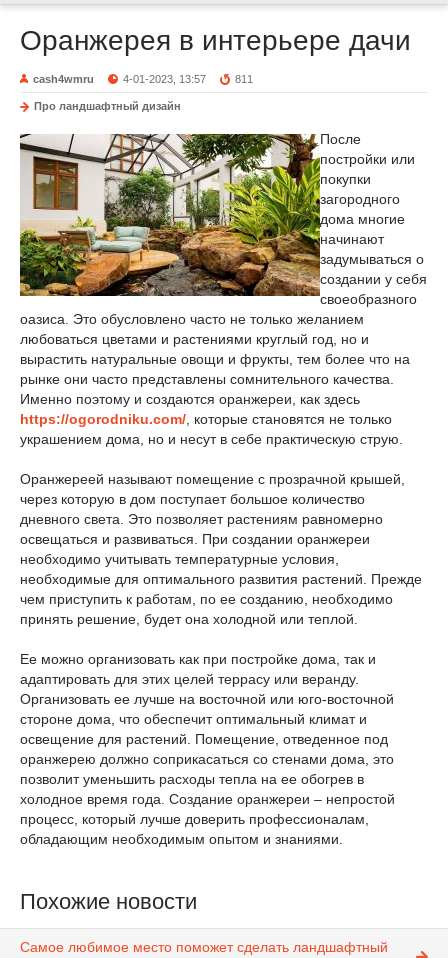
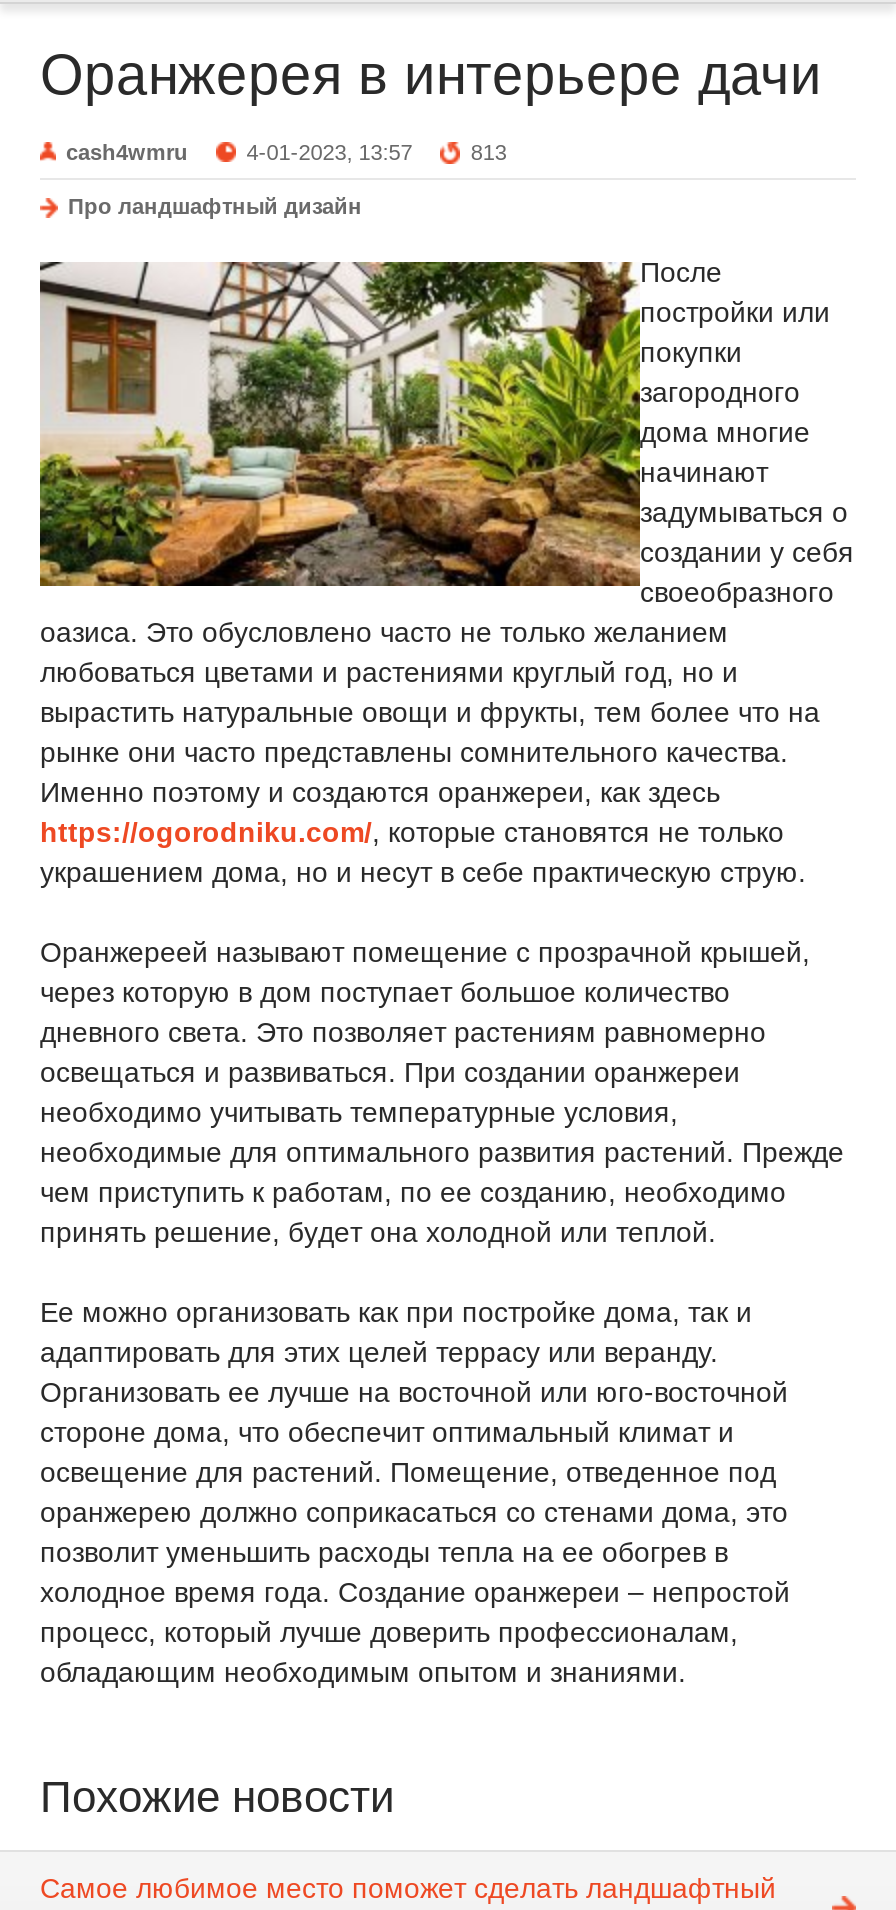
- 811
+ 813
